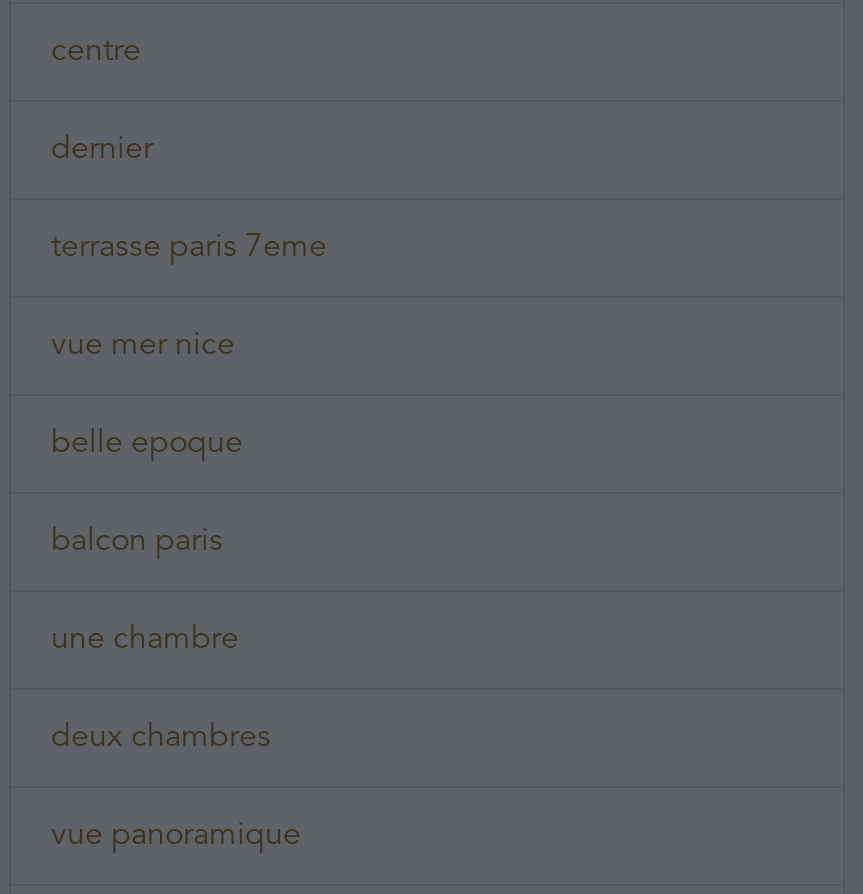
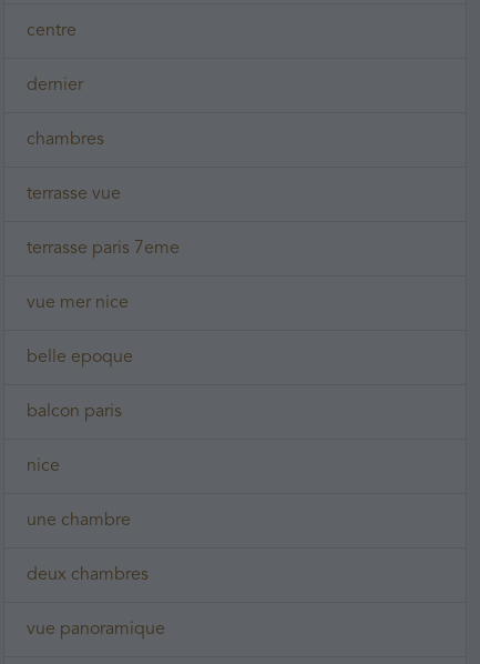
+ chambres
+ terrasse vue

+ nice
